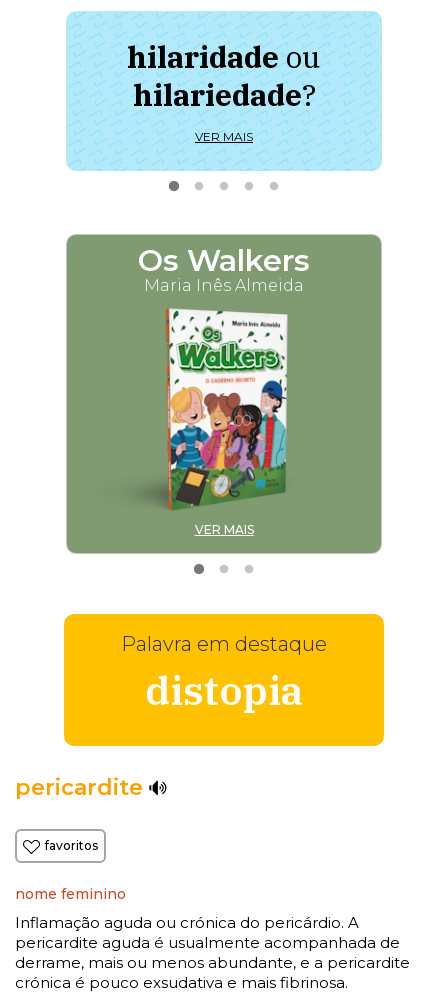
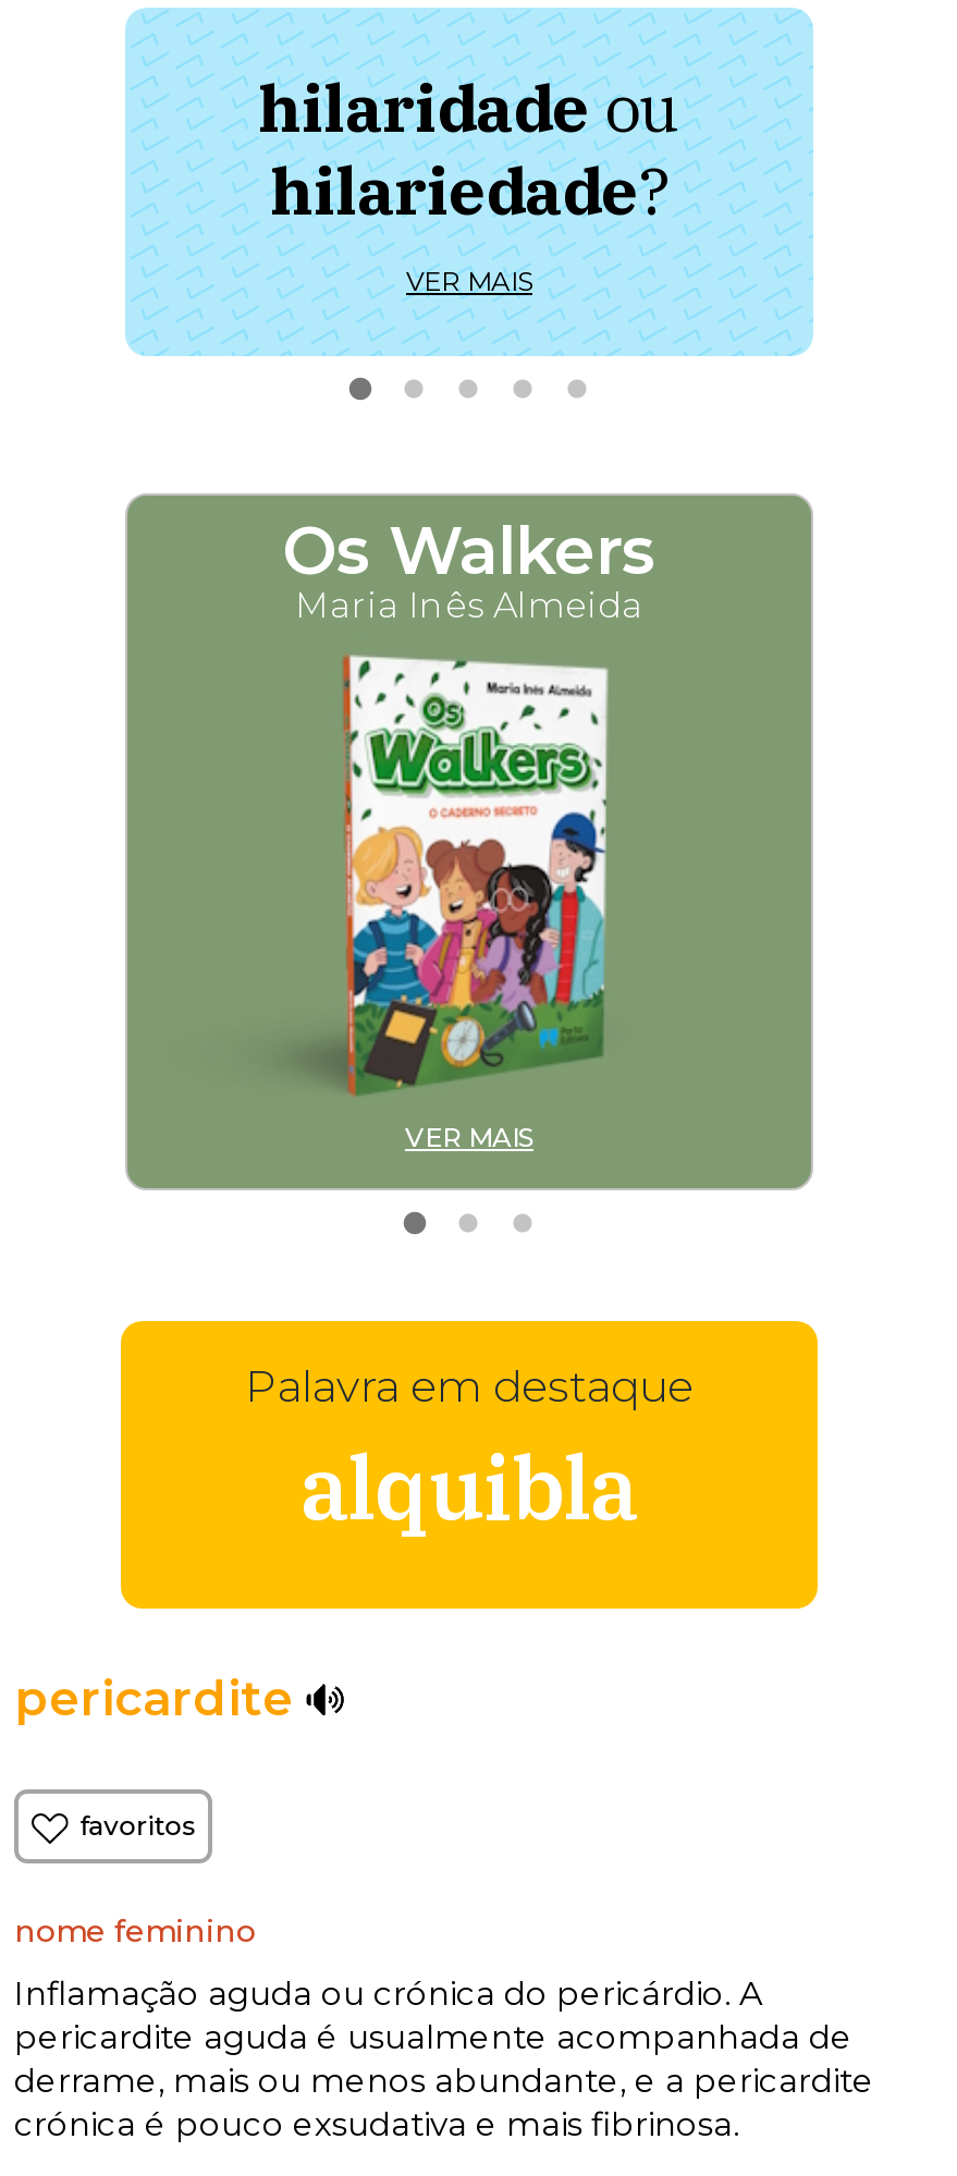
- distopia
+ alquibla
